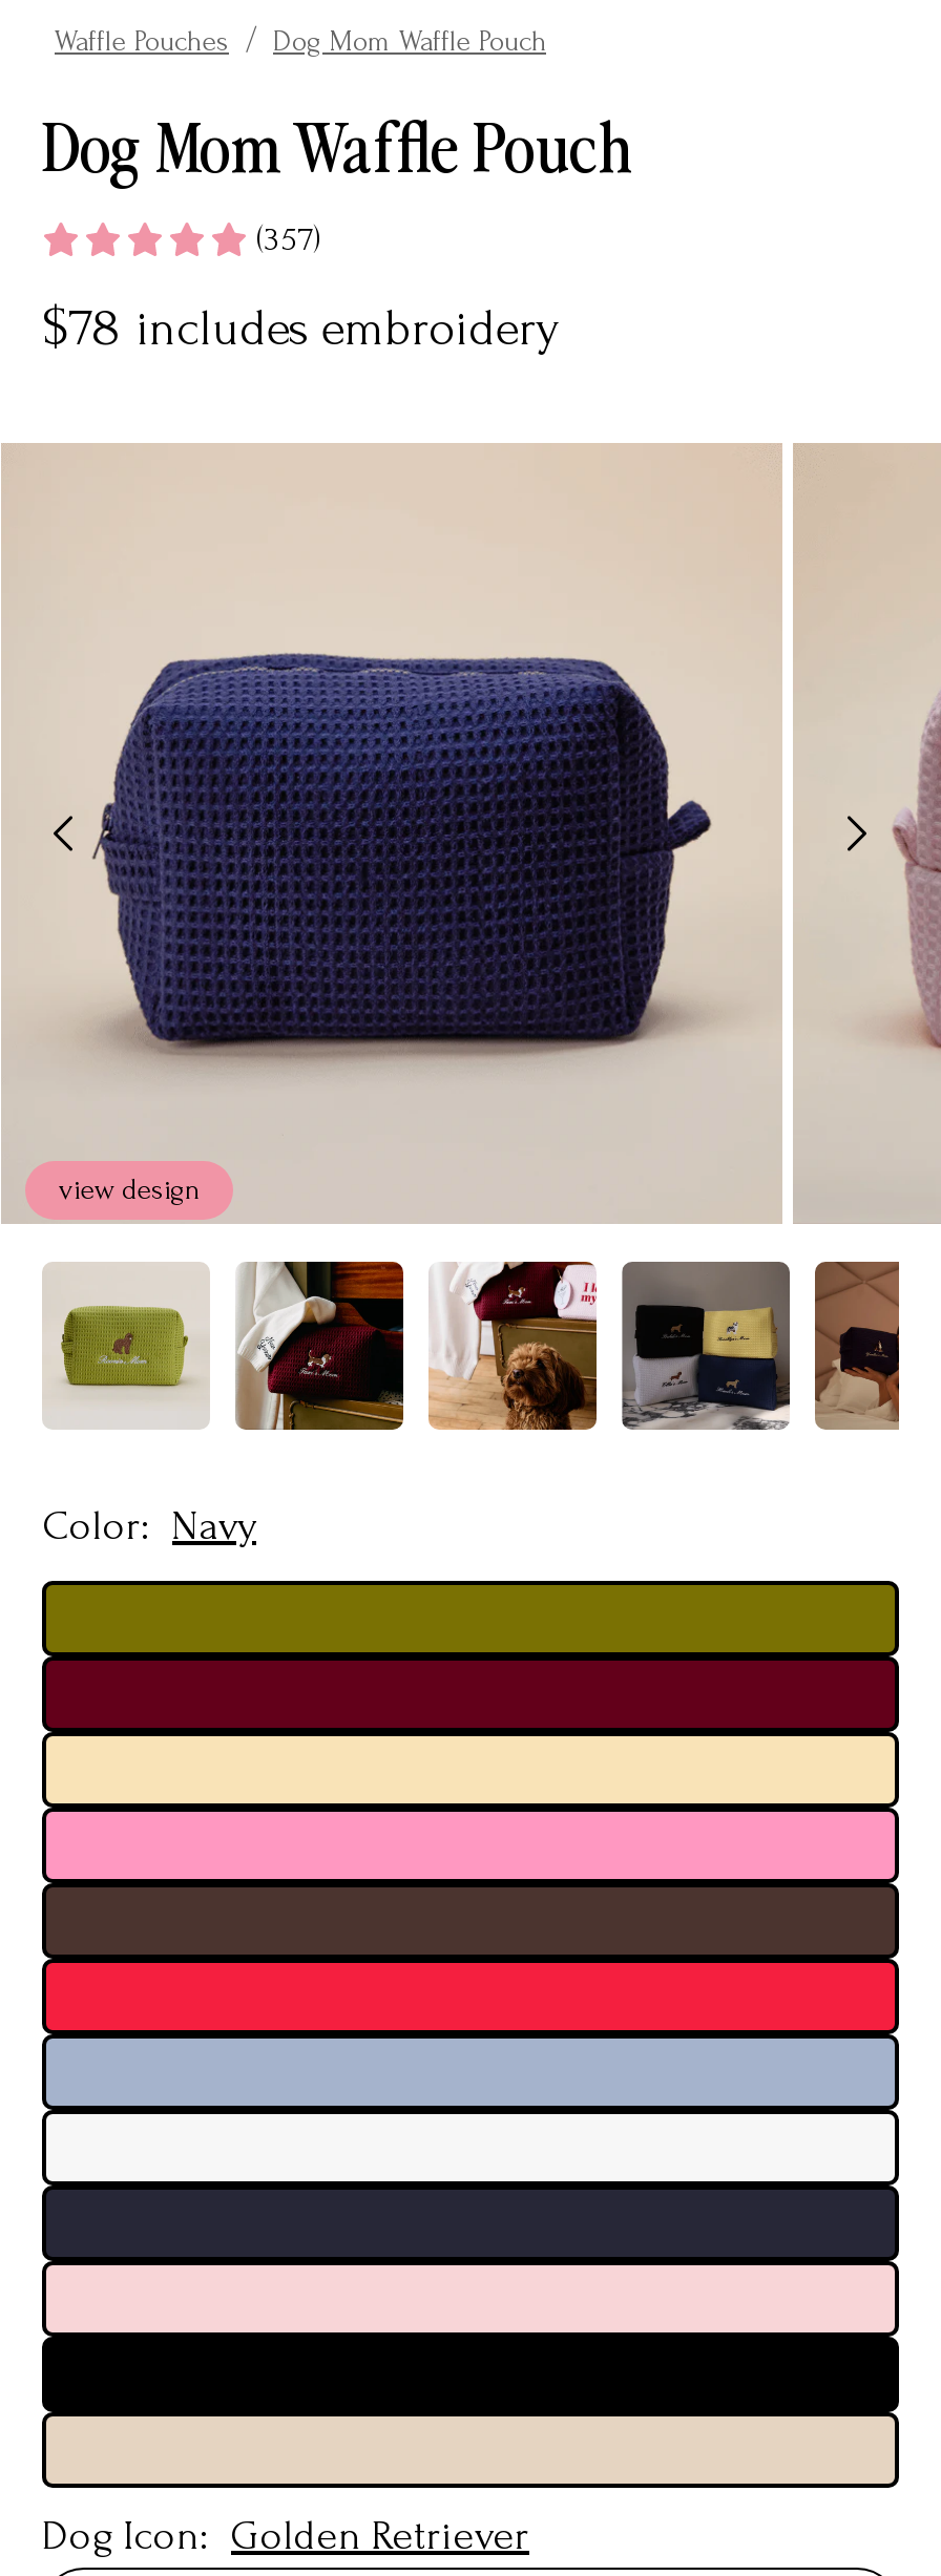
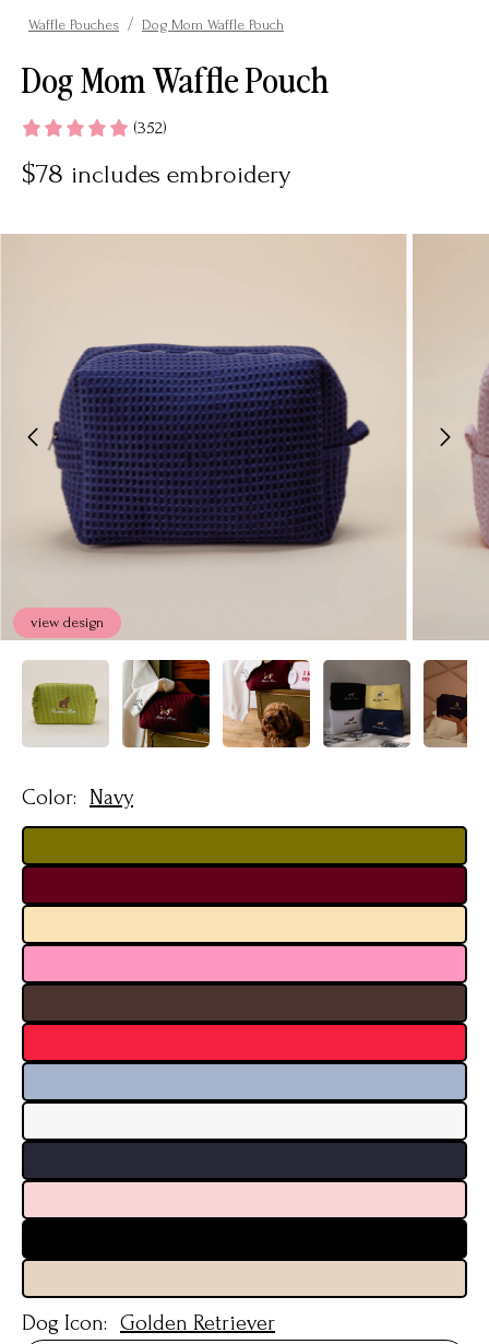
- (357)
+ (352)
